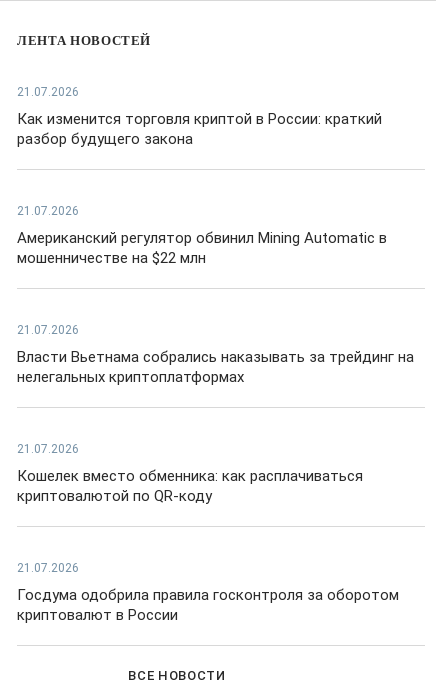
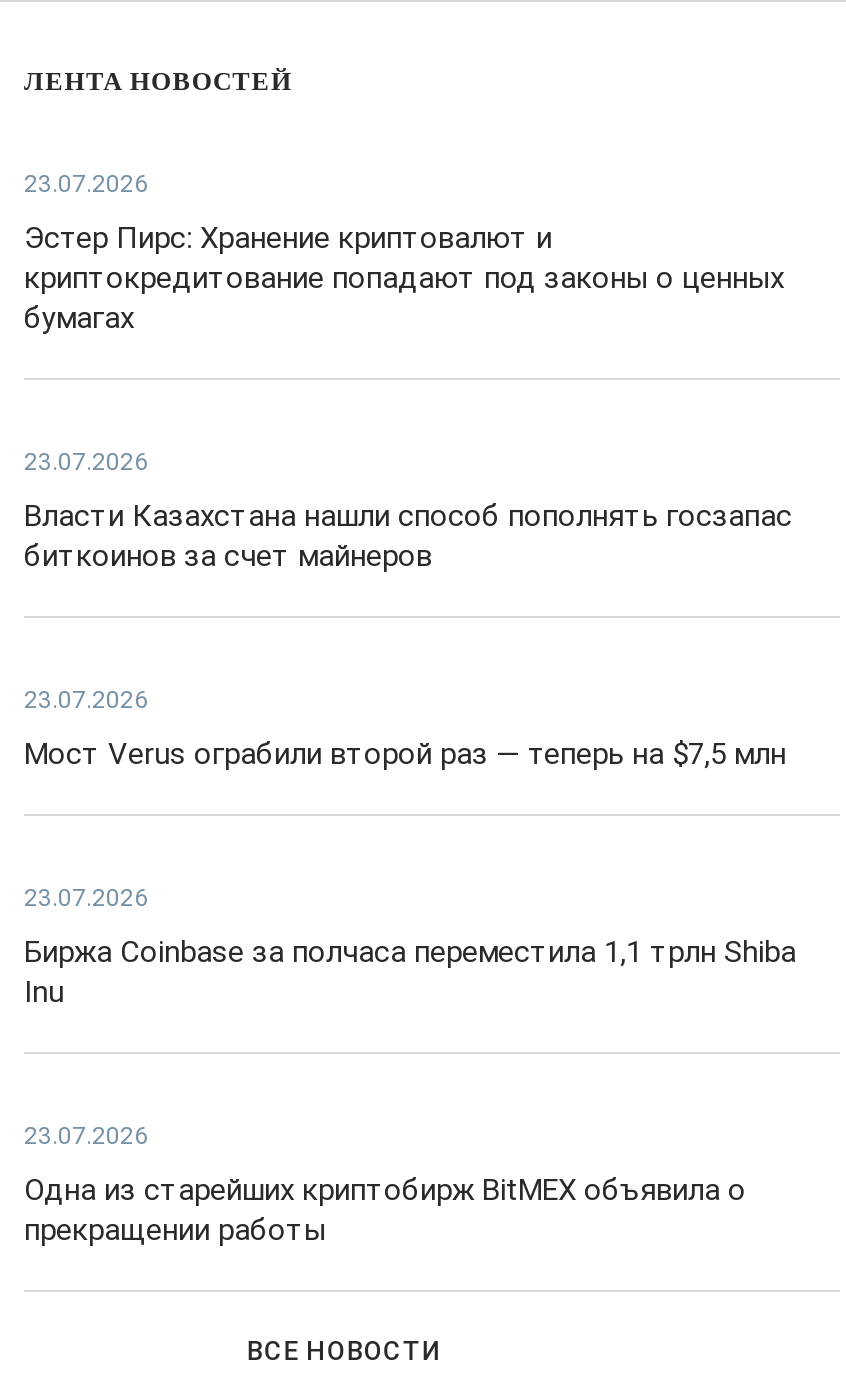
- 21.07.2026
+ 23.07.2026

- Как изменится торговля криптой в России: краткий
- разбор будущего закона
+ Эстер Пирс: Хранение криптовалют и
+ криптокредитование попадают под законы о ценных
+ бумагах

- 21.07.2026
+ 23.07.2026

- Американский регулятор обвинил Mining Automatic в
- мошенничестве на $22 млн
+ Власти Казахстана нашли способ пополнять госзапас
+ биткоинов за счет майнеров

- 21.07.2026
+ 23.07.2026

- Власти Вьетнама собрались наказывать за трейдинг на
- нелегальных криптоплатформах
+ Мост Verus ограбили второй раз — теперь на $7,5 млн

- 21.07.2026
+ 23.07.2026

- Кошелек вместо обменника: как расплачиваться
- криптовалютой по QR-коду
+ Биржа Coinbase за полчаса переместила 1,1 трлн Shiba
+ Inu

- 21.07.2026
+ 23.07.2026

- Госдума одобрила правила госконтроля за оборотом
- криптовалют в России
+ Одна из старейших криптобирж BitMEX объявила о
+ прекращении работы
